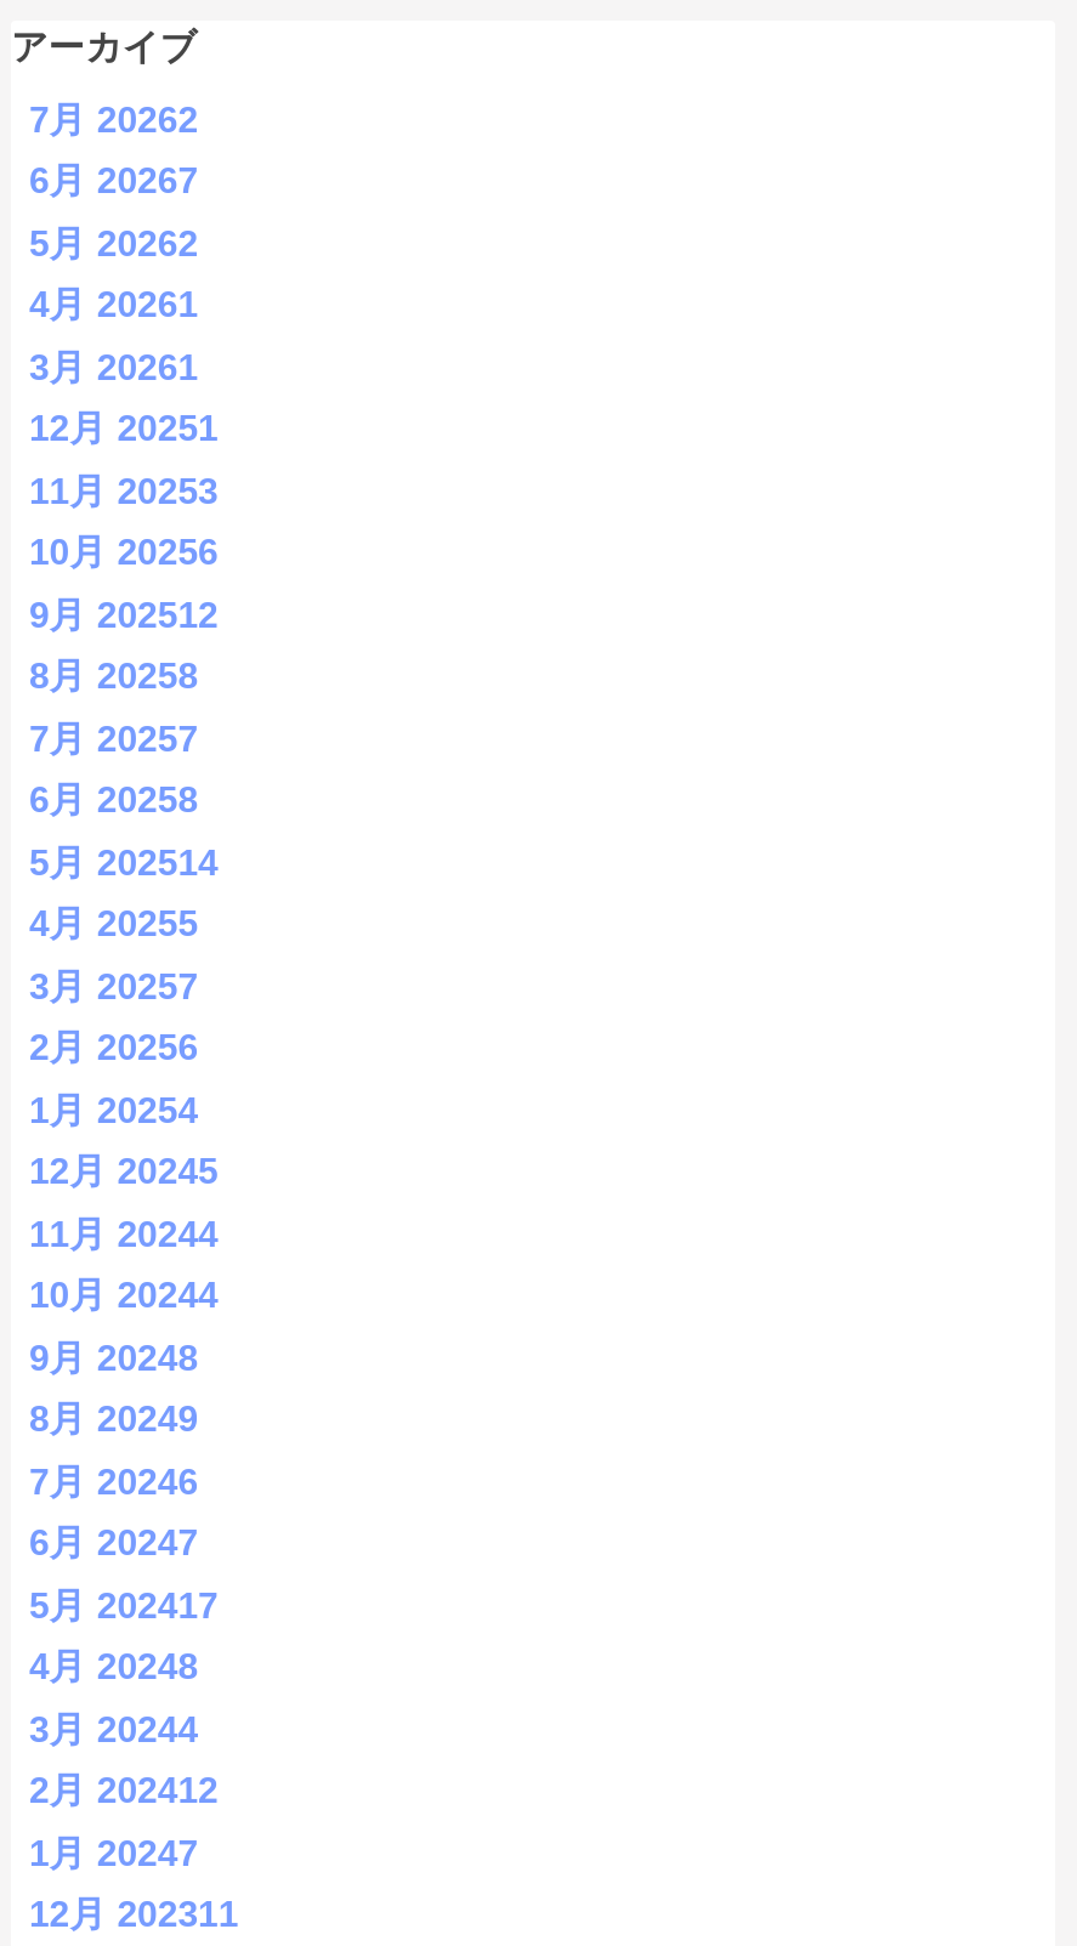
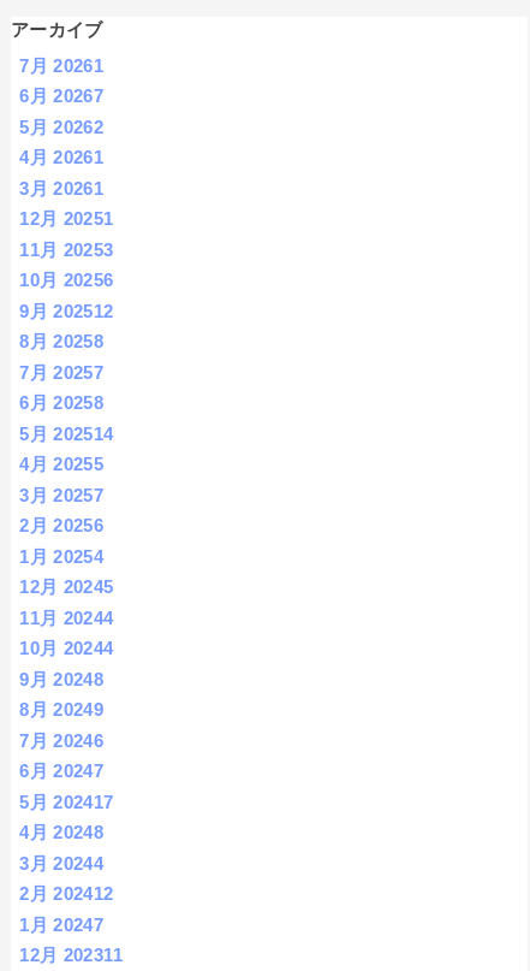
- 7月 20262
+ 7月 20261
